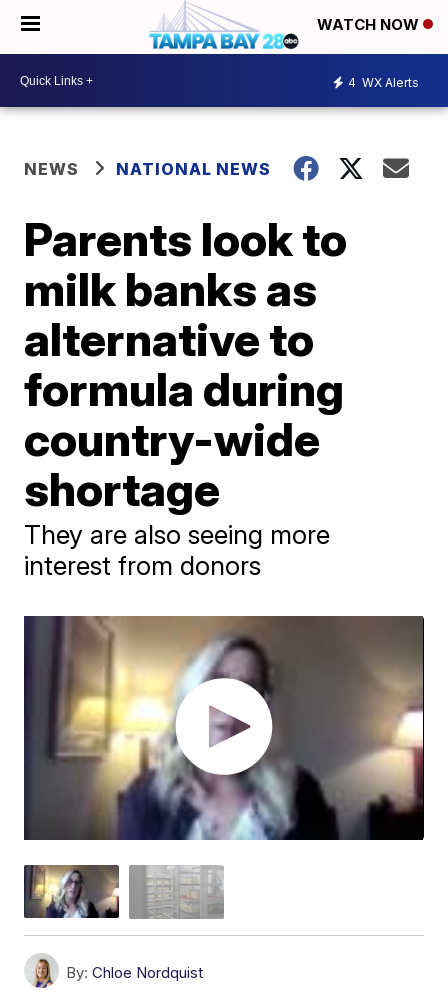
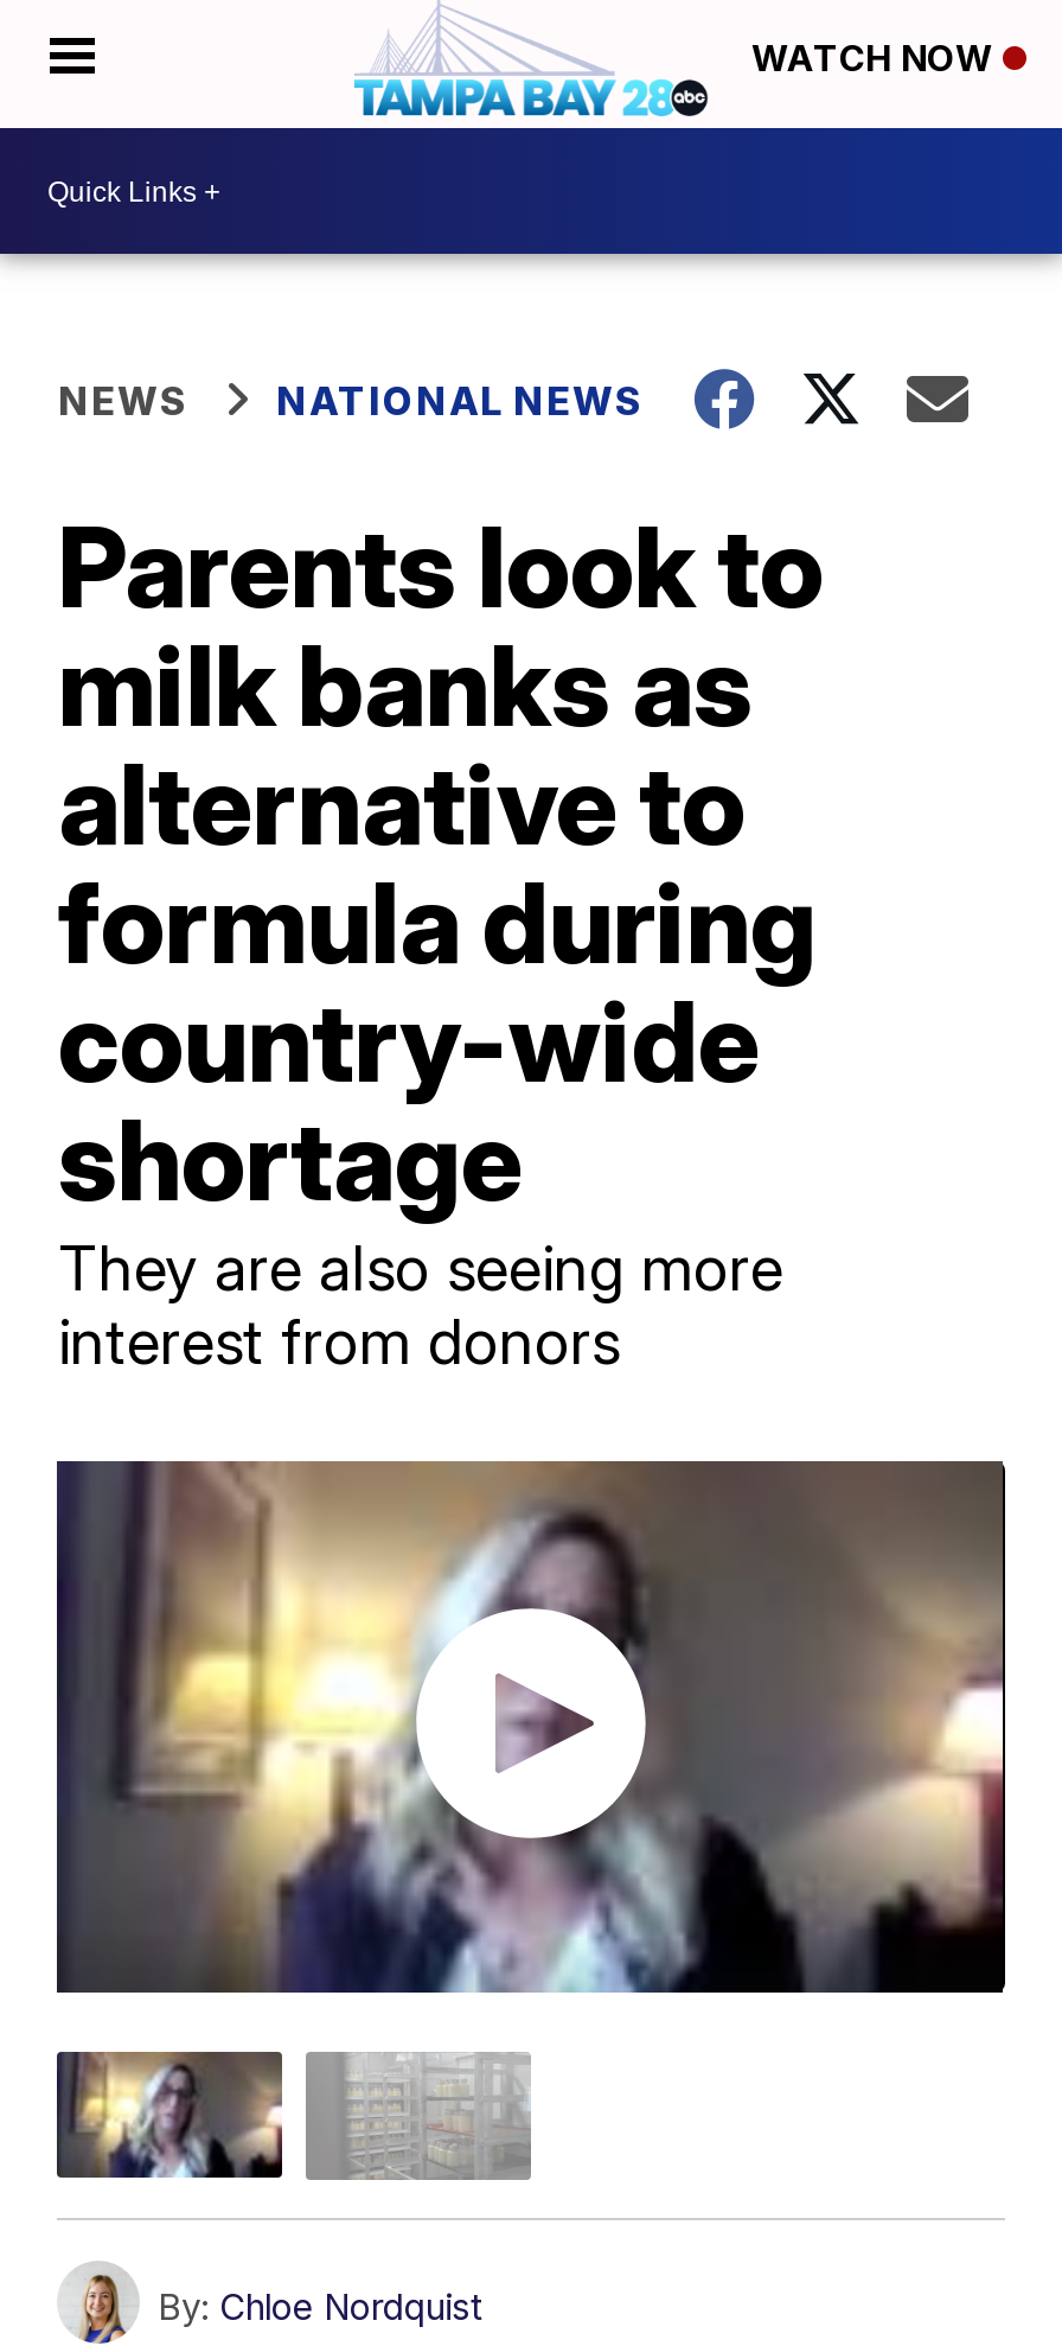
- 4 WX Alerts
